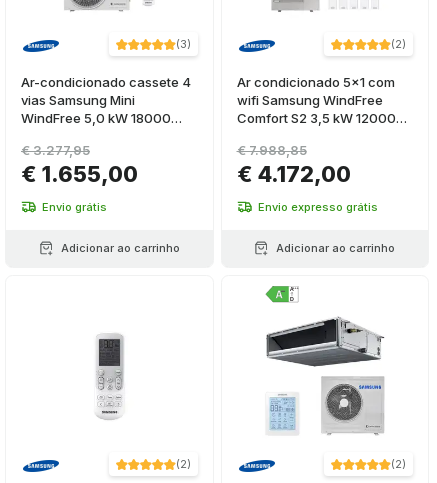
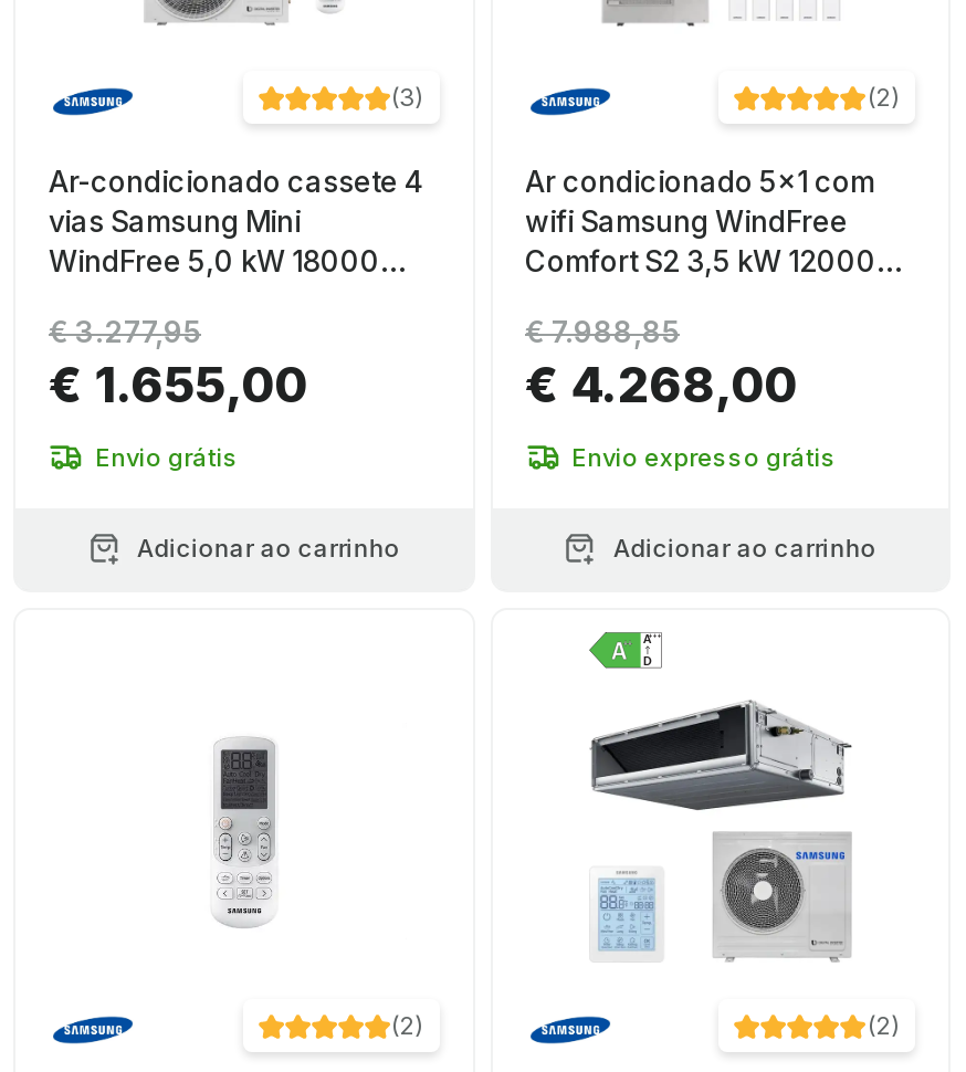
- € 4.172,00
+ € 4.268,00
